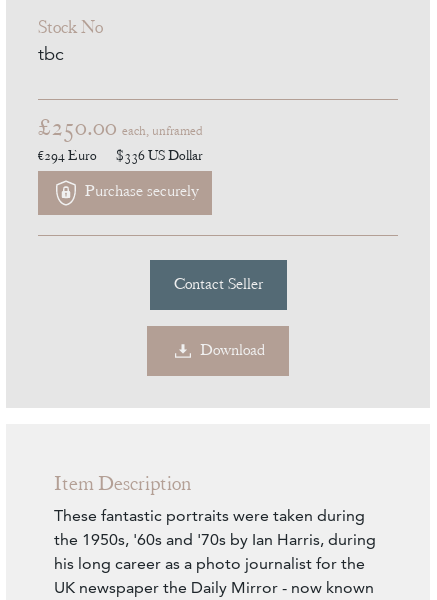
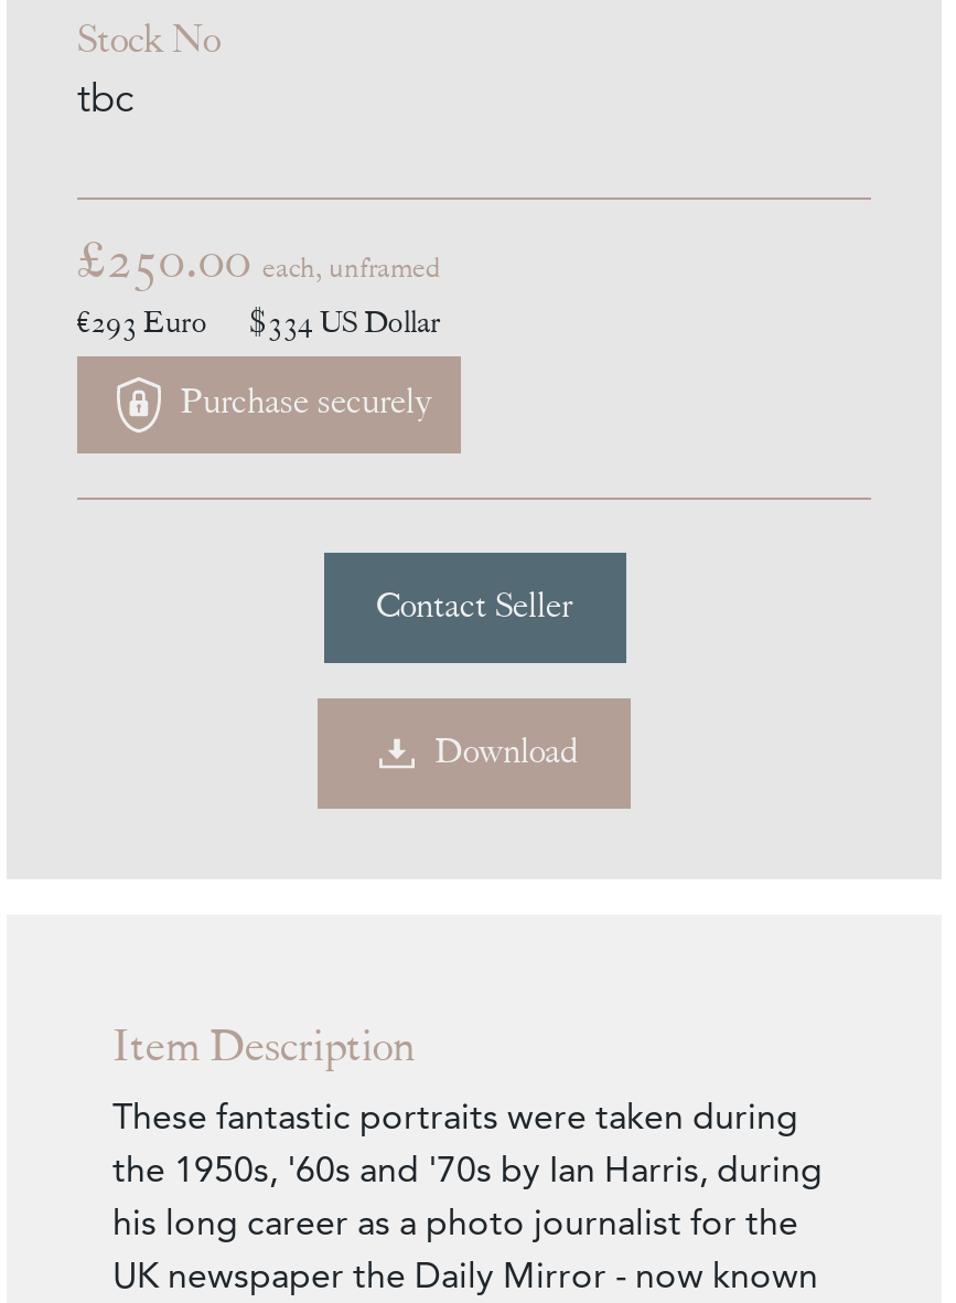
- €294 Euro
+ €293 Euro

- $336 US Dollar
+ $334 US Dollar
